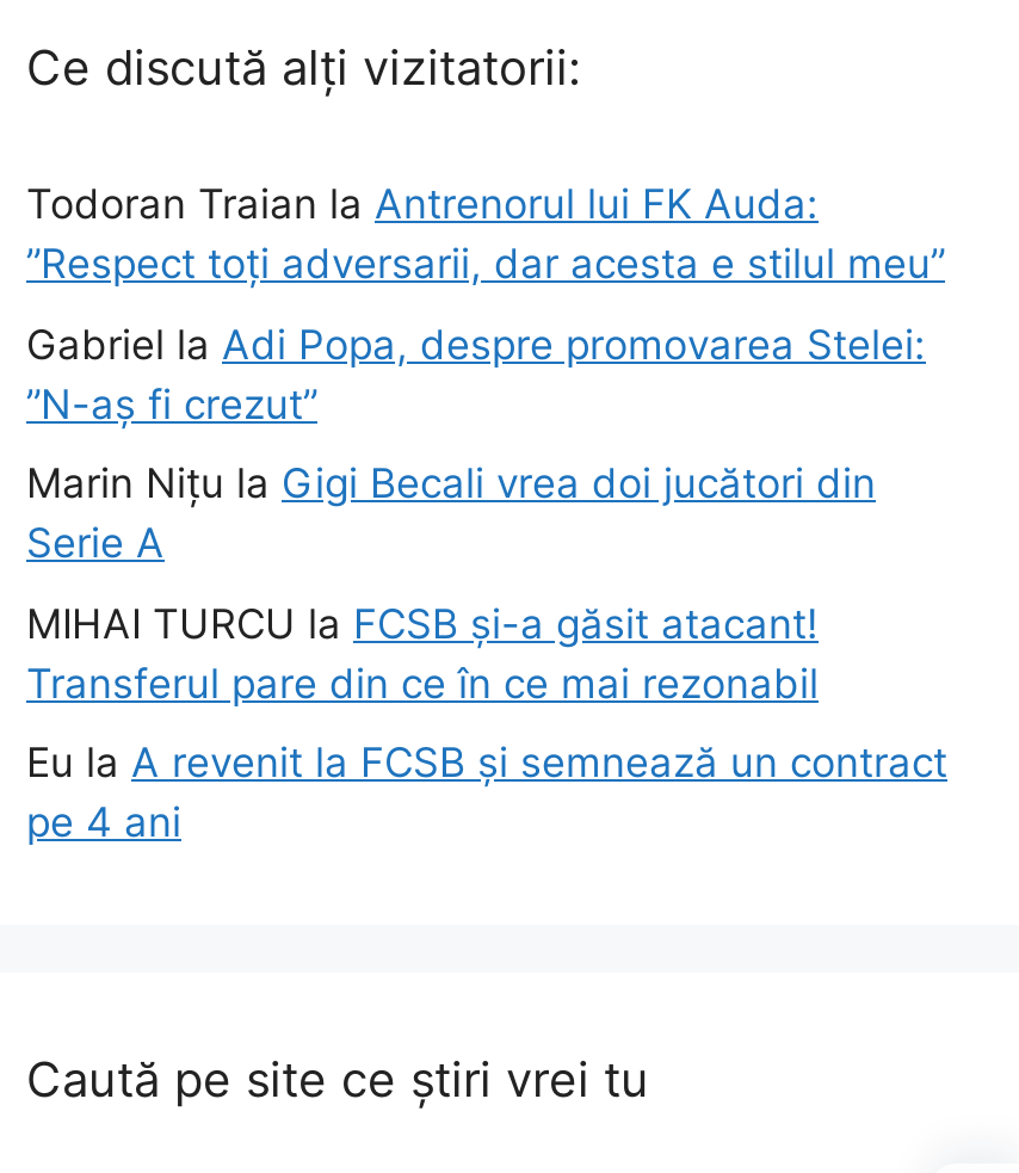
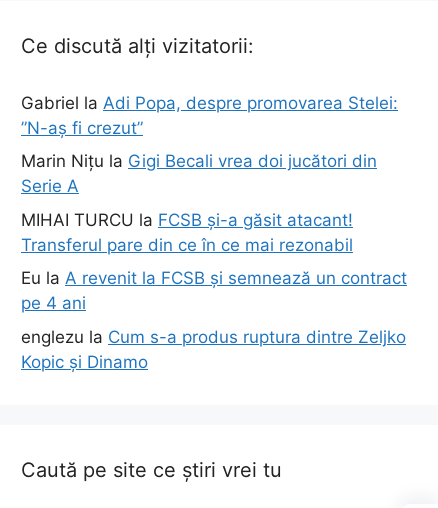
- Todoran Traian la Antrenorul lui FK Auda:
- ”Respect toți adversarii, dar acesta e stilul meu”

moved up: Gabriel la Adi Popa, despre promovarea Stelei: | ”N-aș fi crezut” | Marin Nițu la Gigi Becali vrea doi jucători din | Serie A | MIHAI TURCU la FCSB și-a găsit atacant! | Transferul pare din ce în ce mai rezonabil | Eu la A revenit la FCSB și semnează un contract | pe 4 ani

+ englezu la Cum s-a produs ruptura dintre Zeljko
+ Kopic și Dinamo
